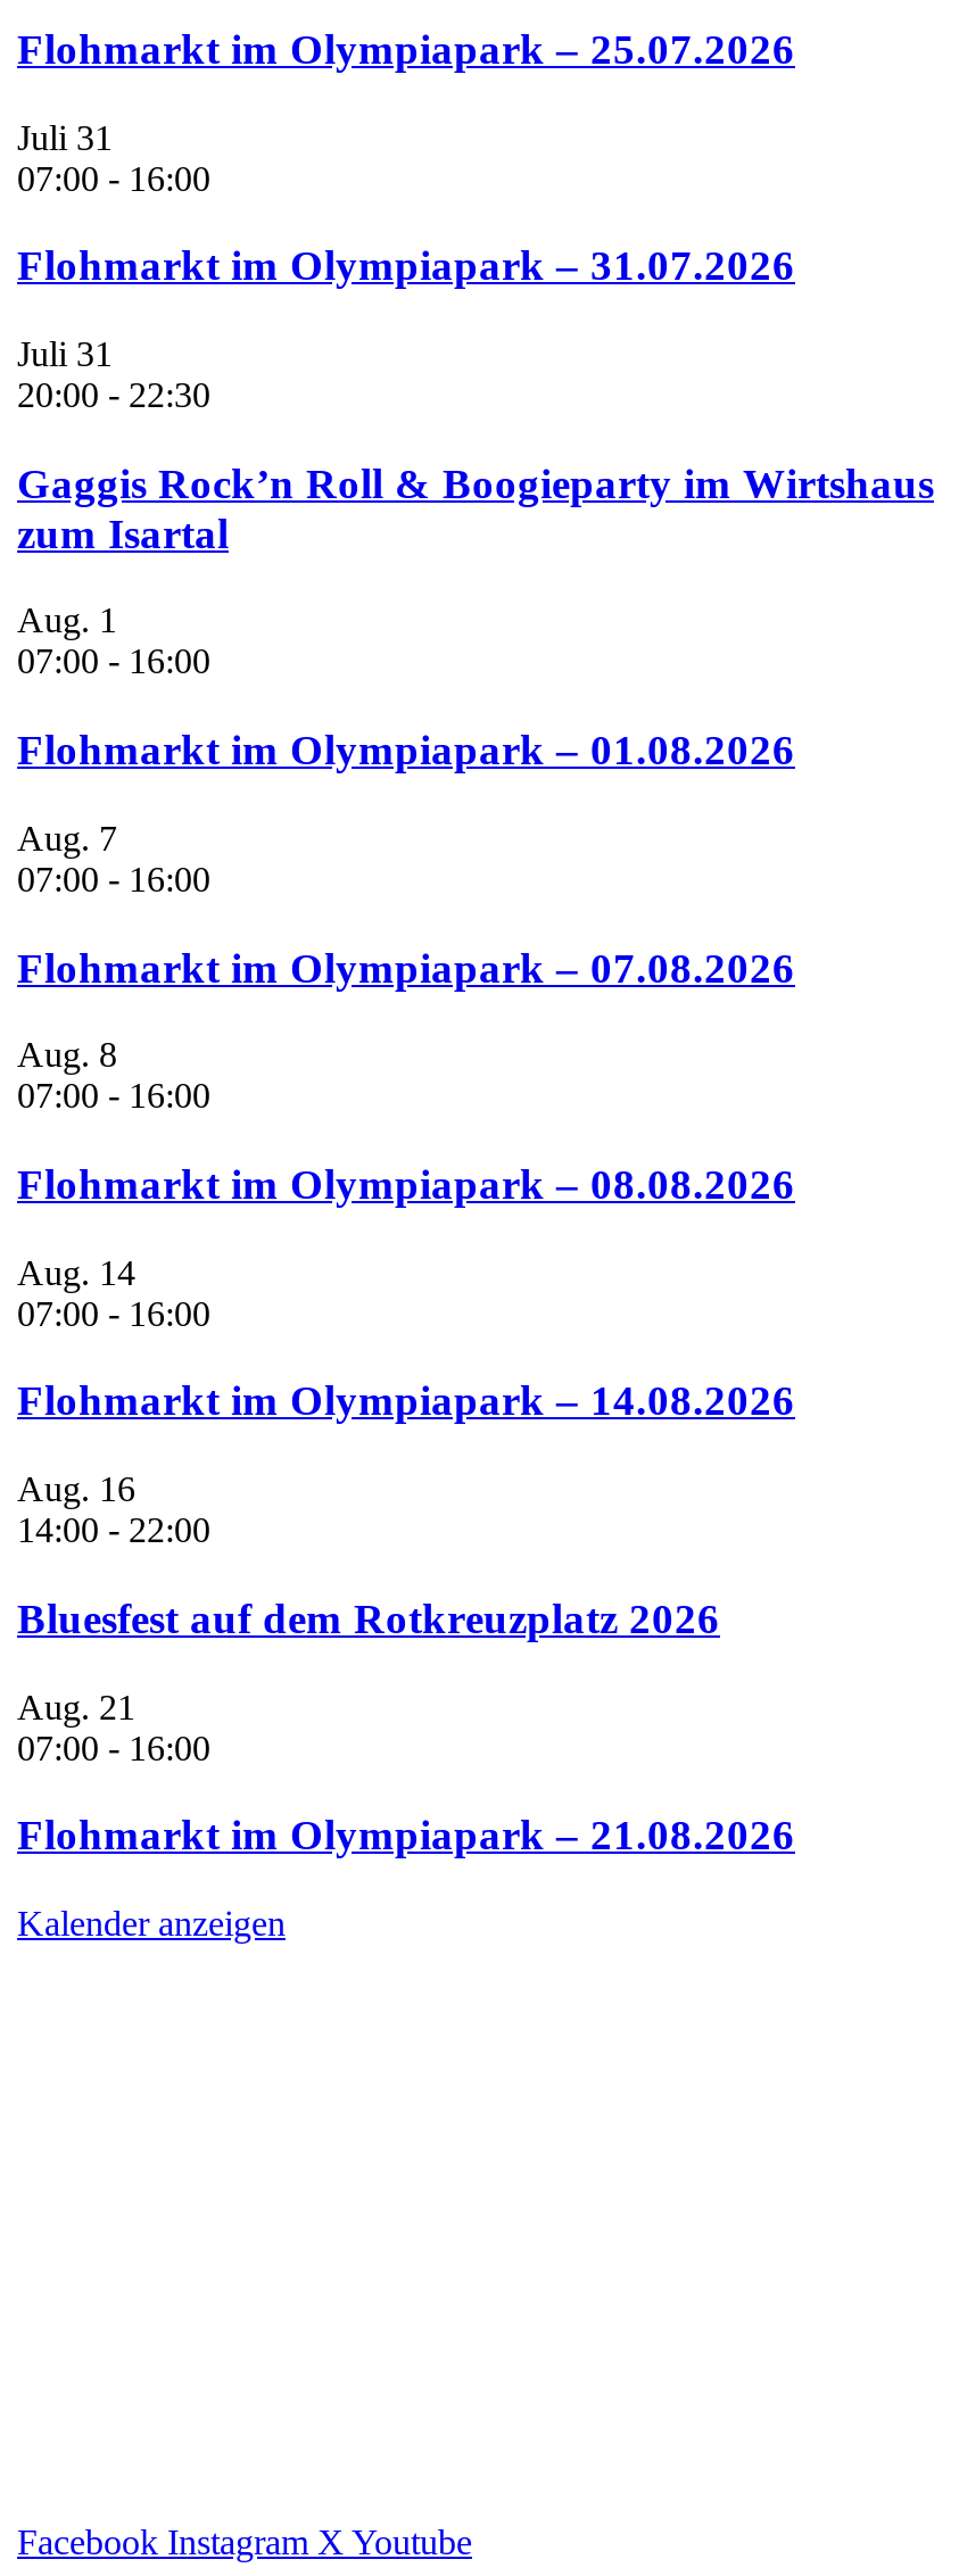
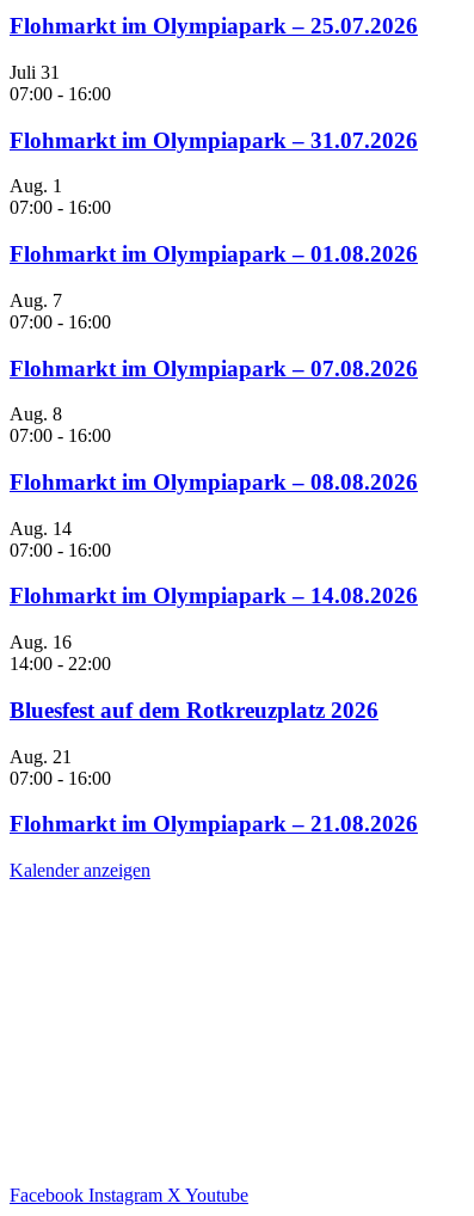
- Juli 31
- 20:00 - 22:30
- Gaggis Rock’n Roll & Boogieparty im Wirtshaus
- zum Isartal
